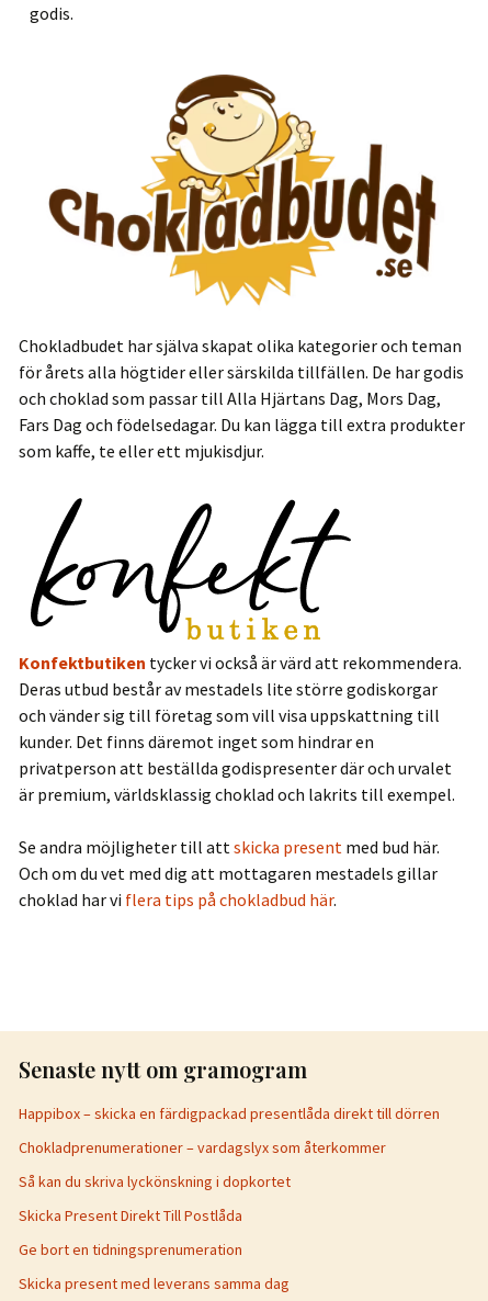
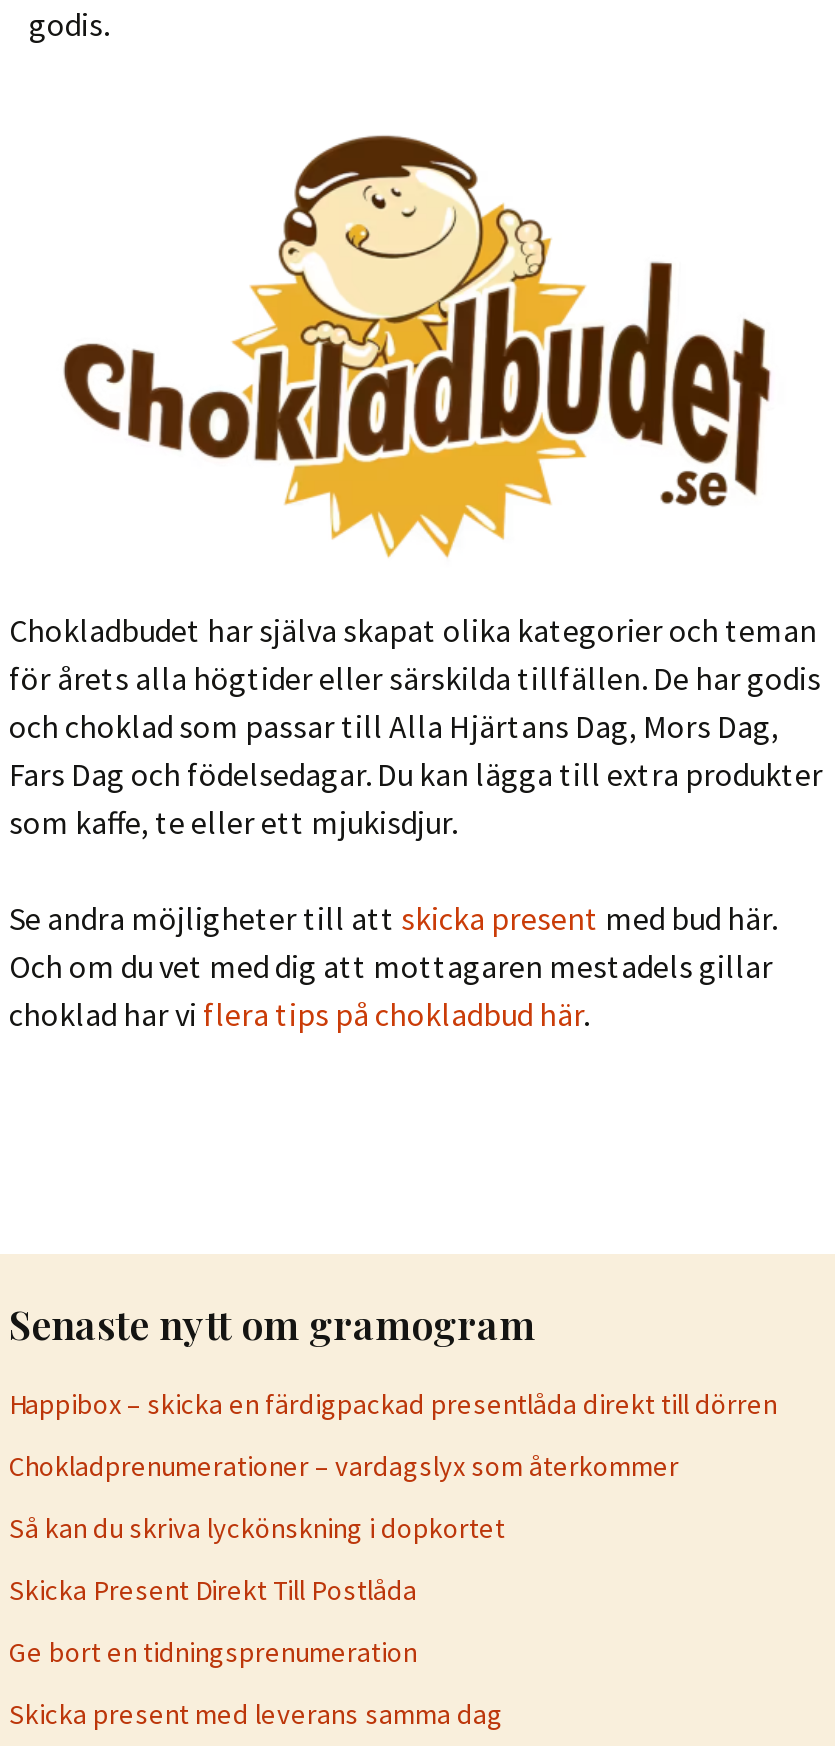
- [image]
- Konfektbutiken tycker vi också är värd att rekommendera.
- Deras utbud består av mestadels lite större godiskorgar
- och vänder sig till företag som vill visa uppskattning till
- kunder. Det finns däremot inget som hindrar en
- privatperson att beställda godispresenter där och urvalet
- är premium, världsklassig choklad och lakrits till exempel.
